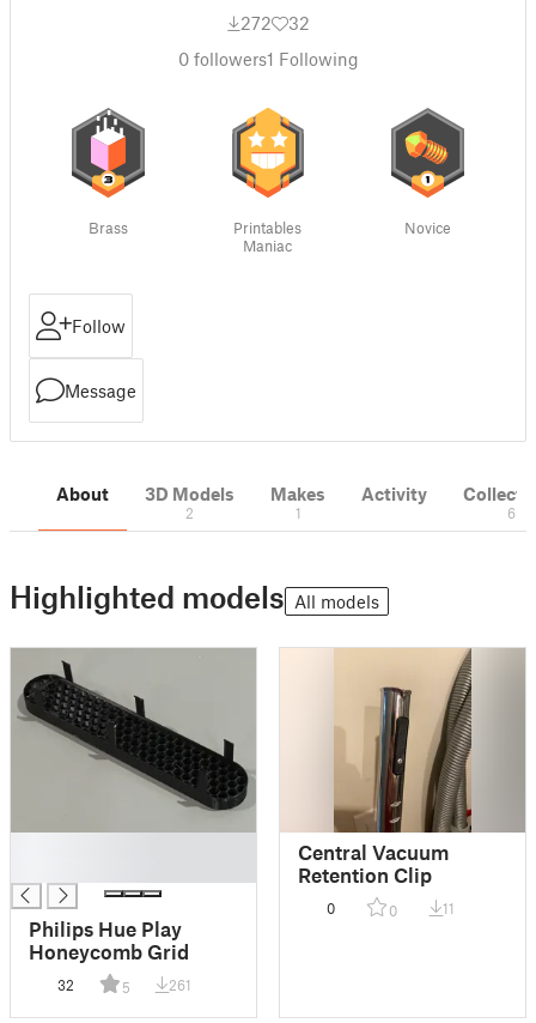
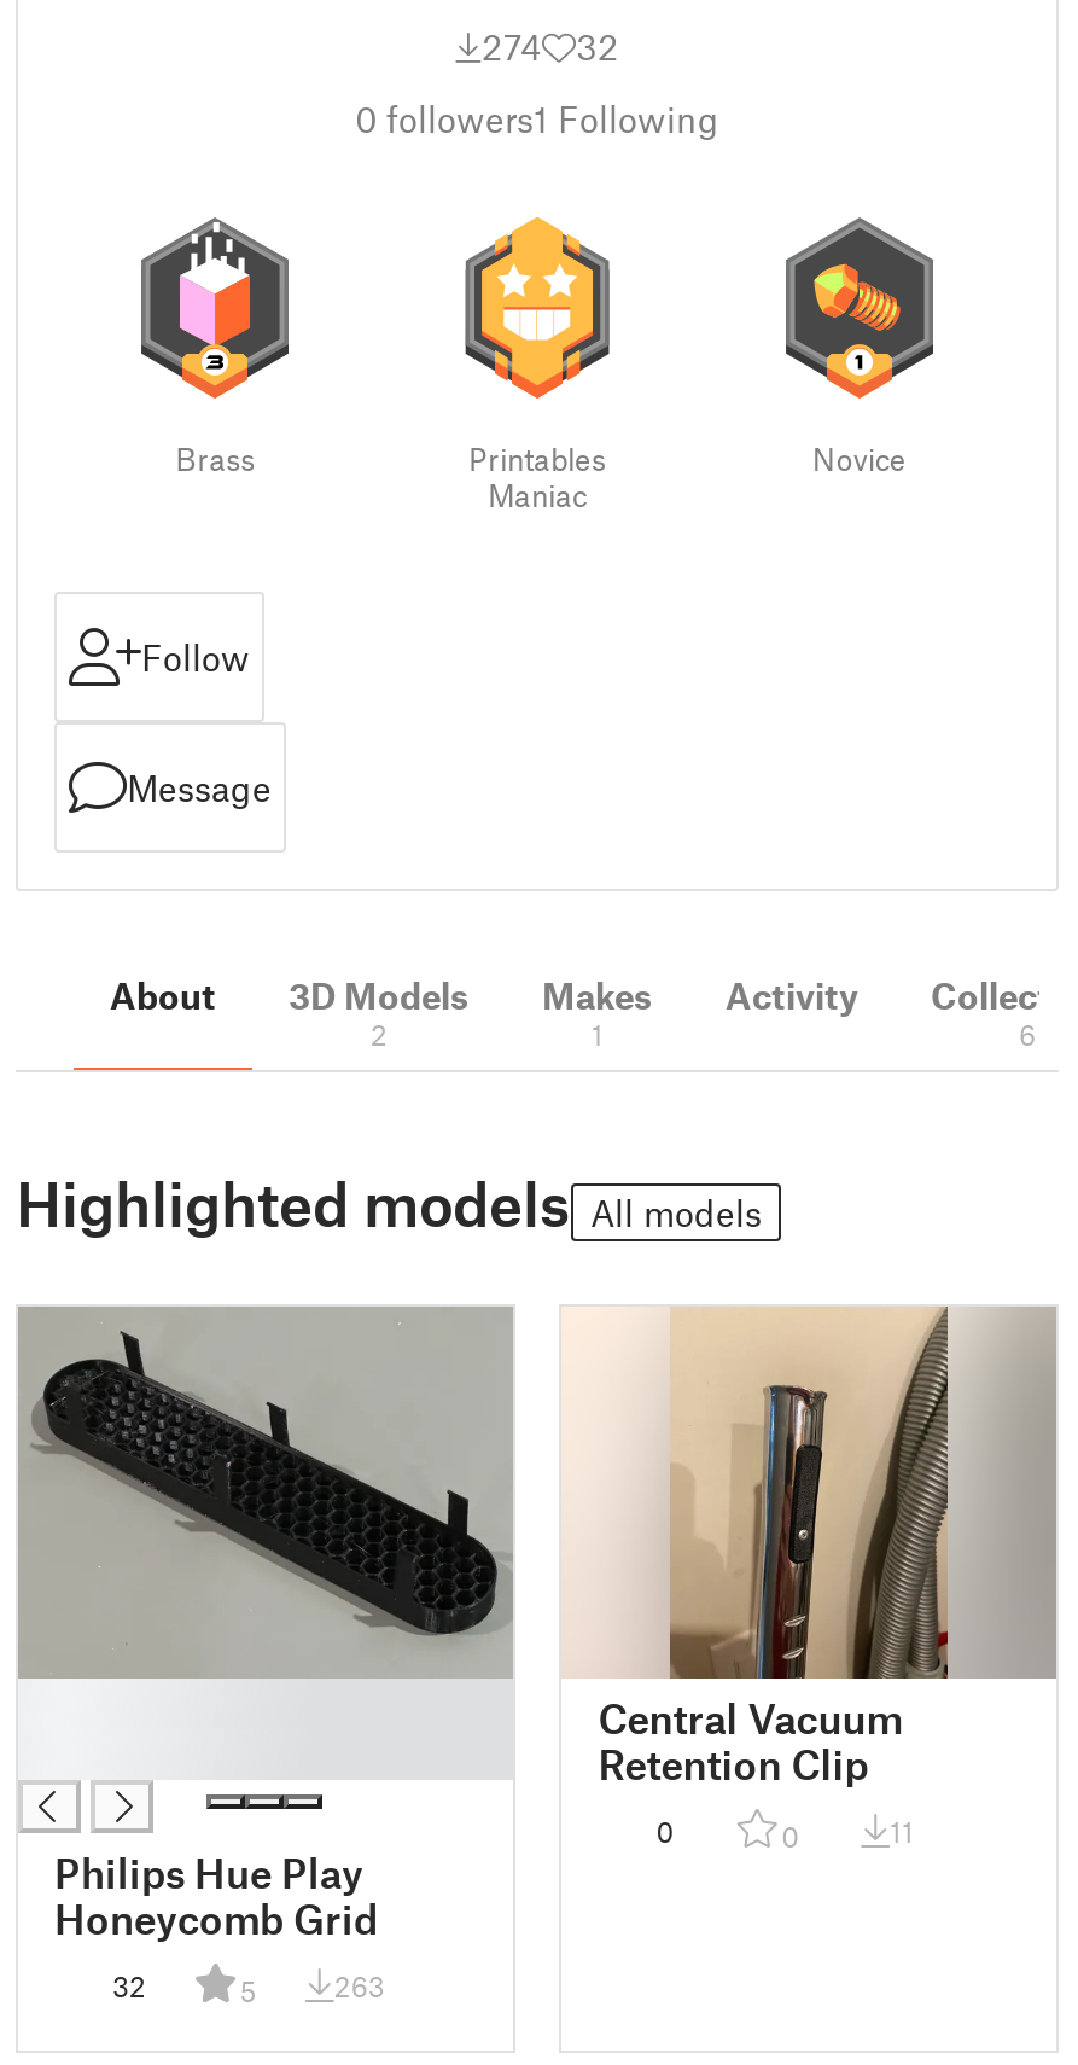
- 272 32
+ 274 32

- 261
+ 263
